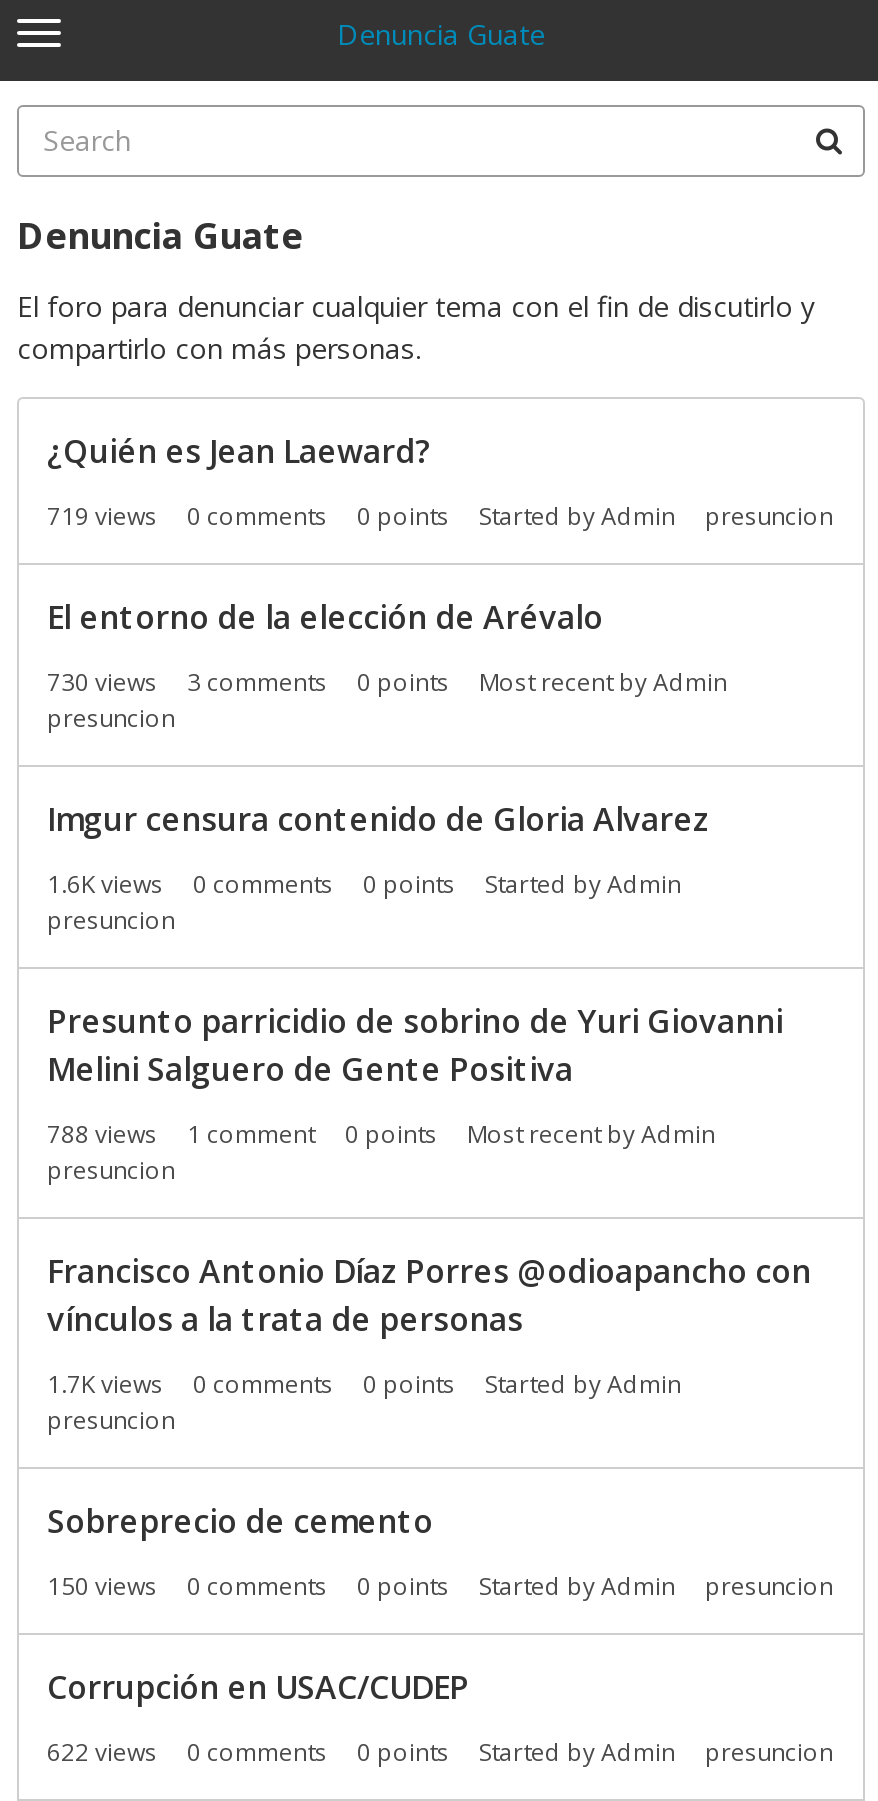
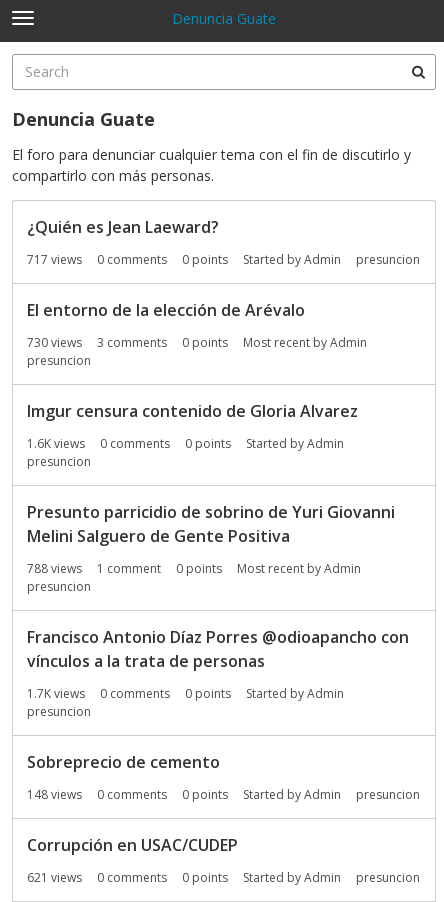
- 719 views
+ 717 views

- 150 views 0 comments 0 points Started by Admin presuncion
+ 148 views 0 comments 0 points Started by Admin presuncion

- 622 views 0 comments 0 points Started by Admin presuncion
+ 621 views 0 comments 0 points Started by Admin presuncion
